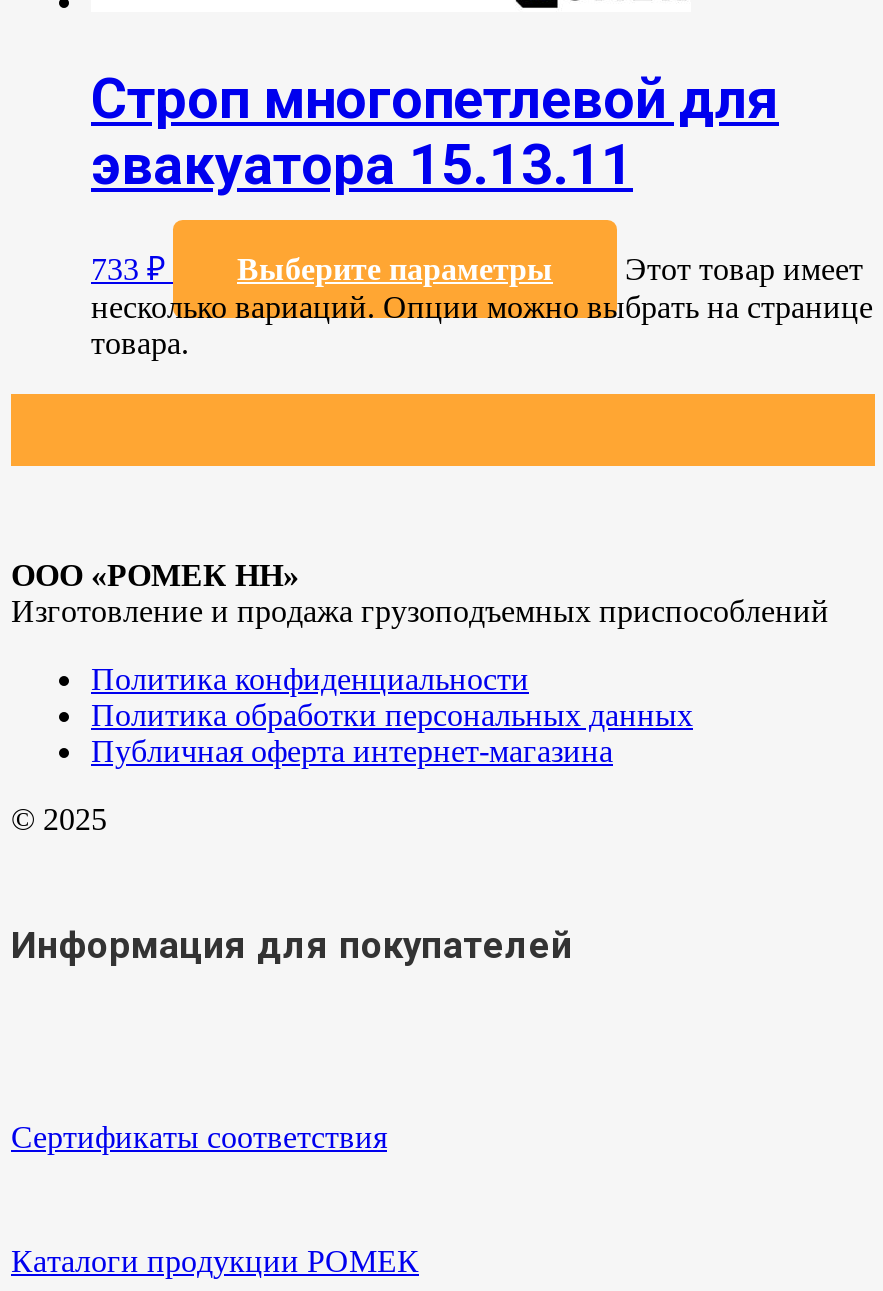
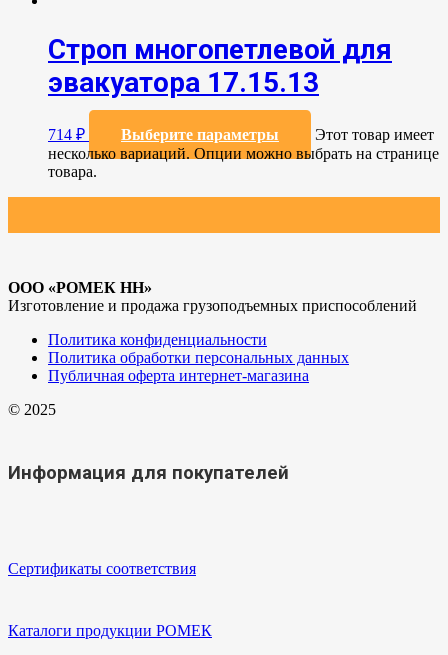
- эвакуатора 15.13.11
+ эвакуатора 17.15.13

- 733 ₽
+ 714 ₽
